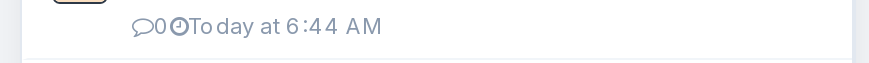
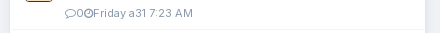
- 0 Today at 6:44 AM
+ 0 Friday a31 7:23 AM
